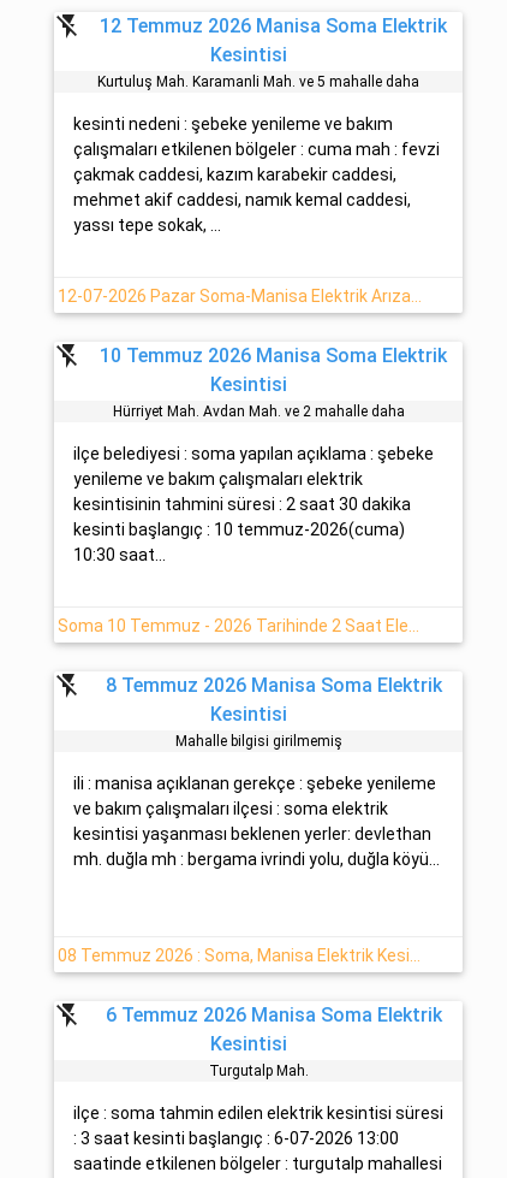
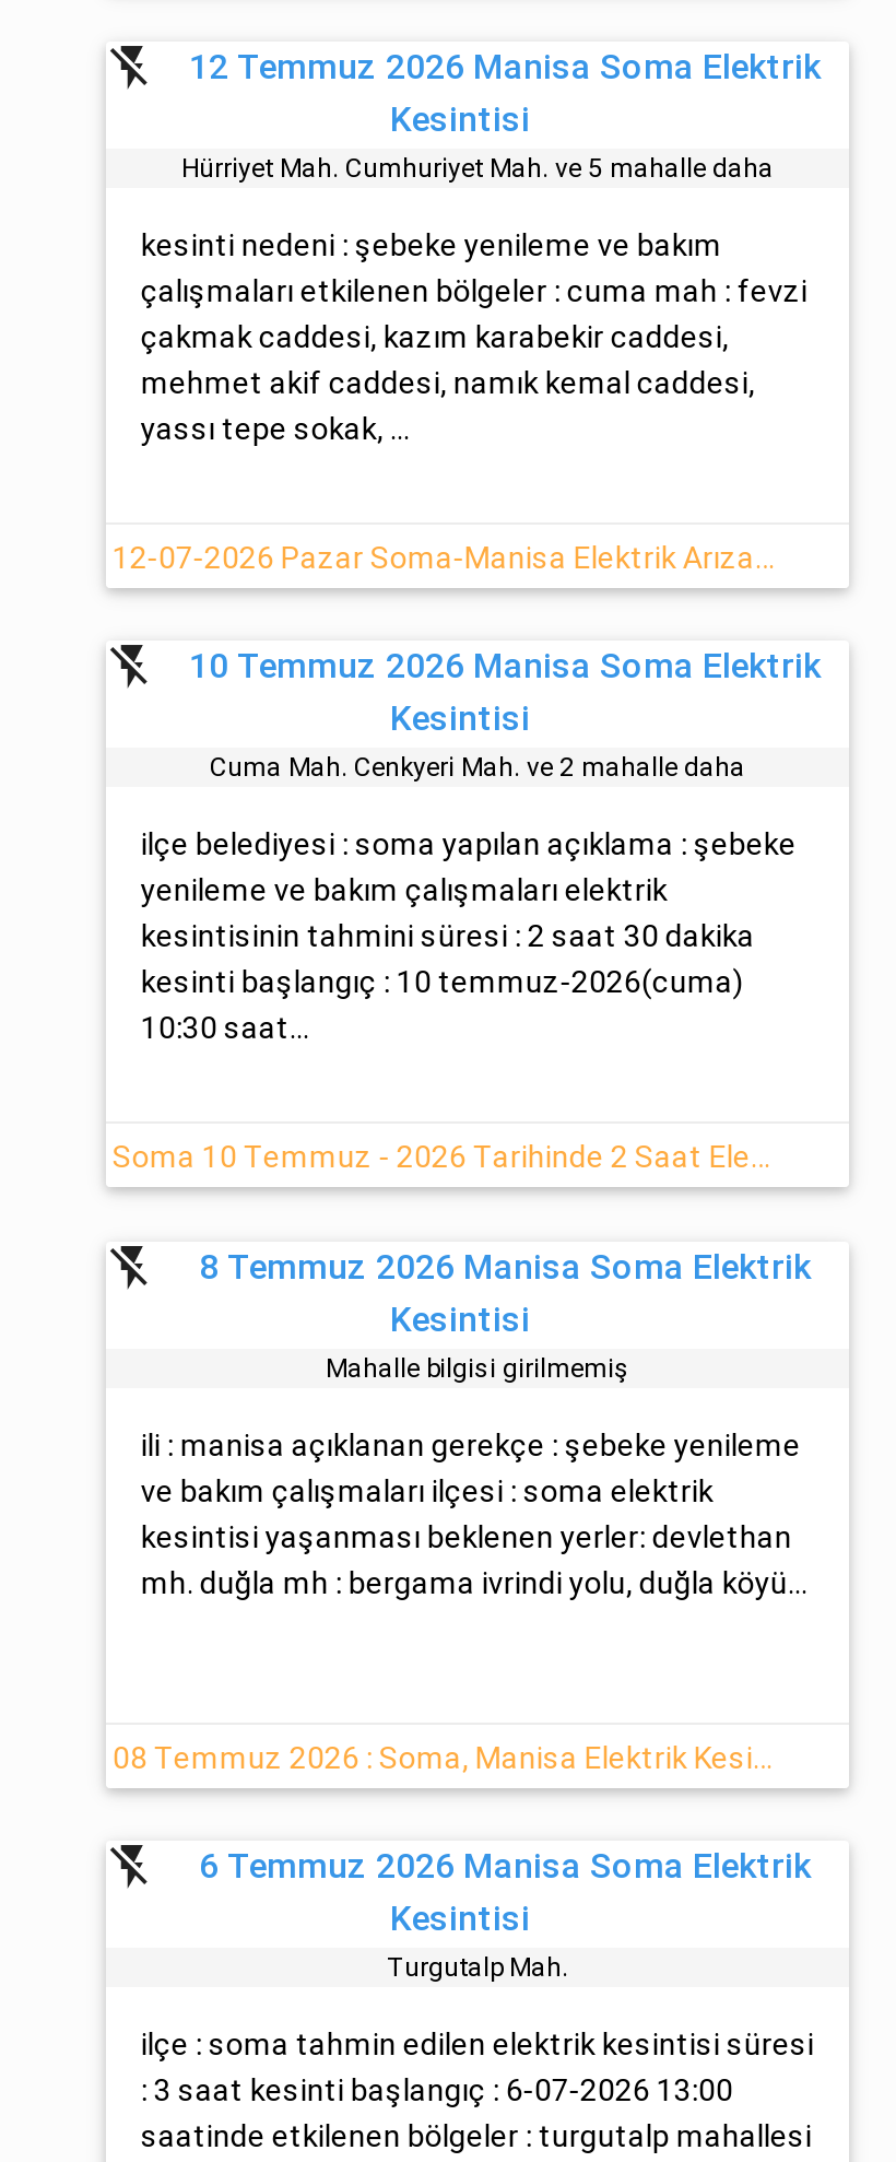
- Kurtuluş Mah. Karamanli Mah. ve 5 mahalle daha
+ Hürri̇yet Mah. Cumhuri̇yet Mah. ve 5 mahalle daha

- Hürri̇yet Mah. Avdan Mah. ve 2 mahalle daha
+ Cuma Mah. Cenkyeri̇ Mah. ve 2 mahalle daha
